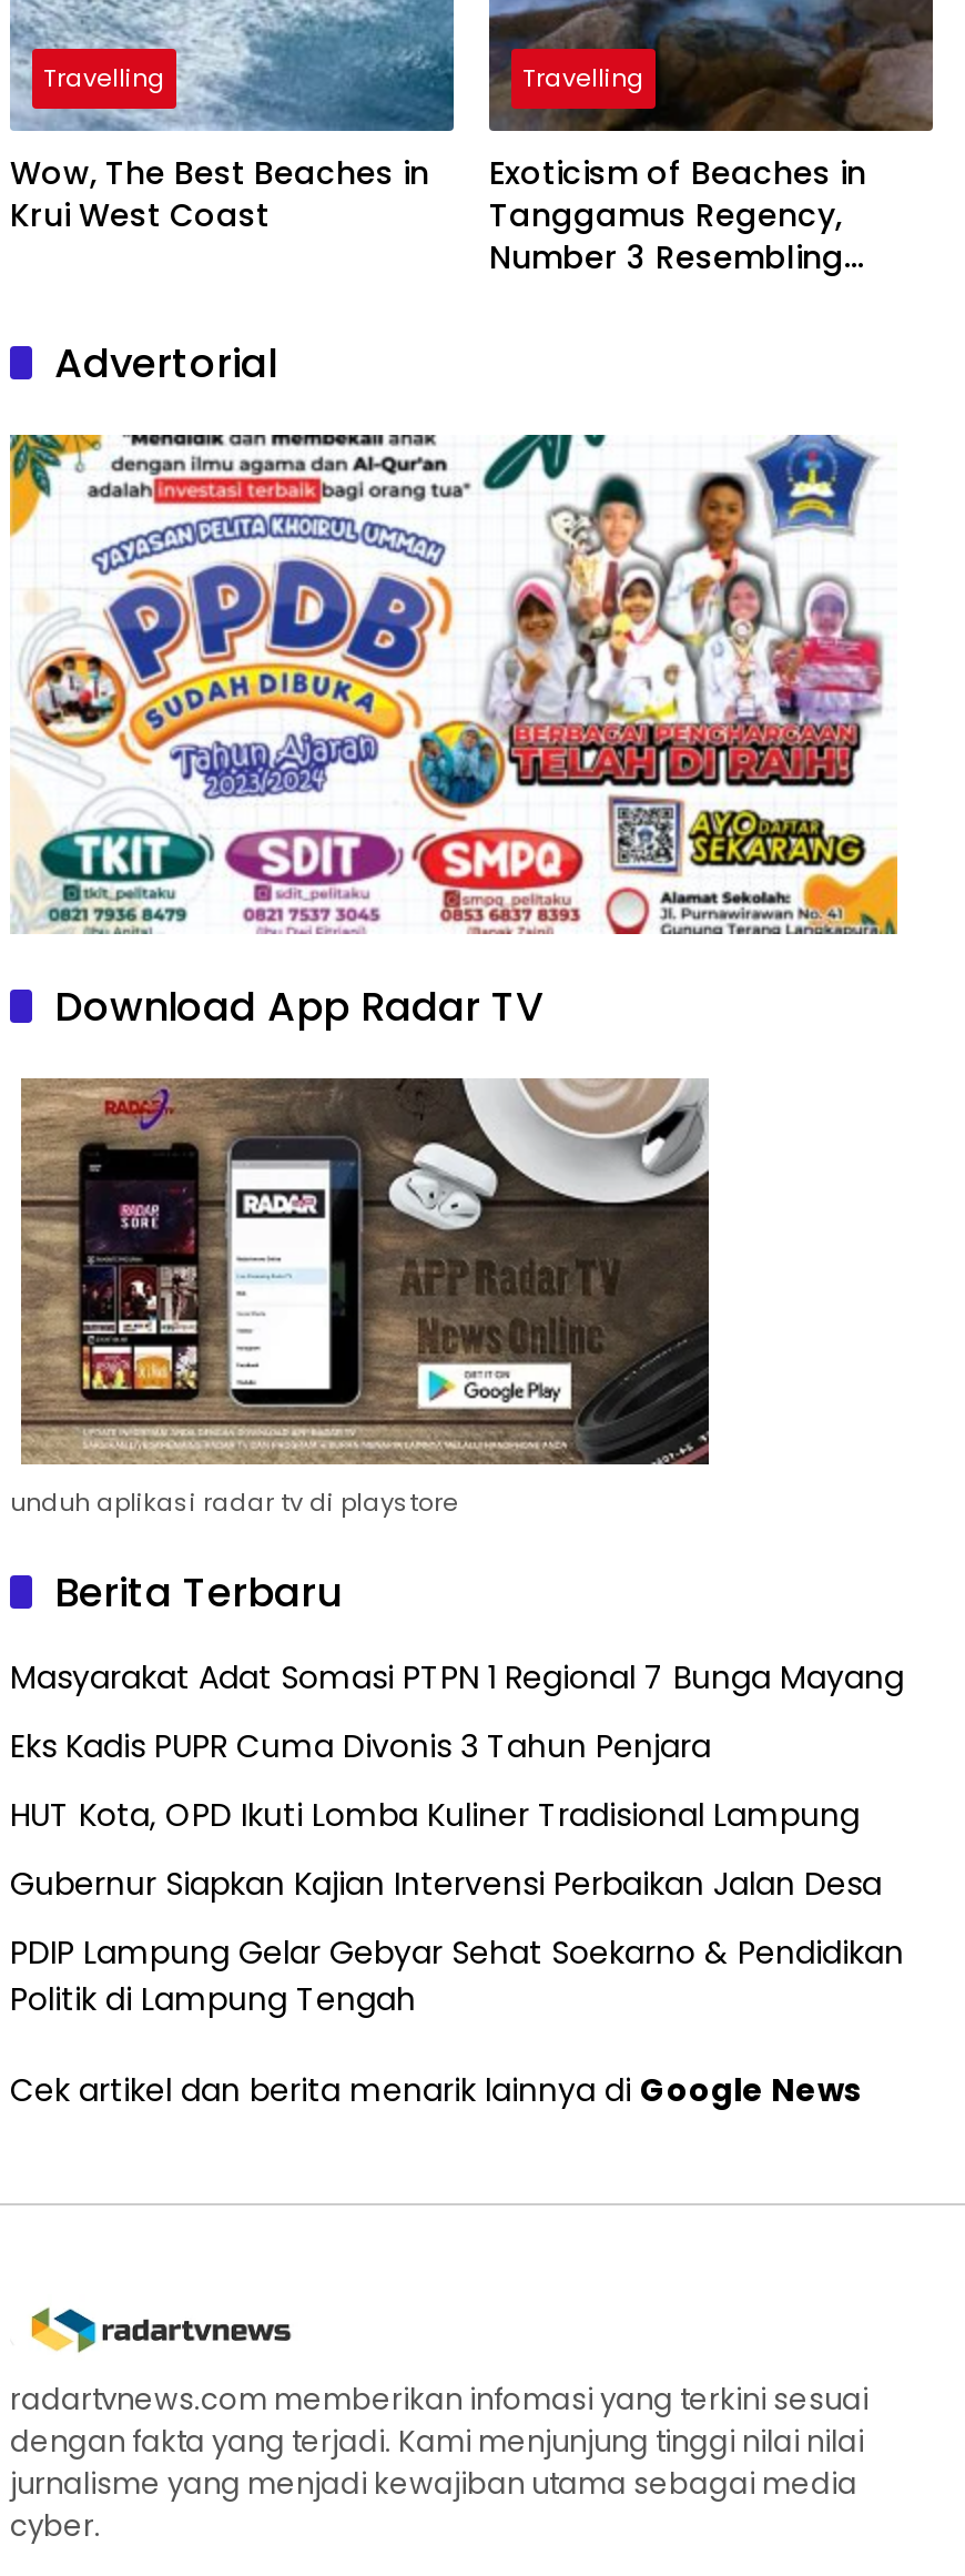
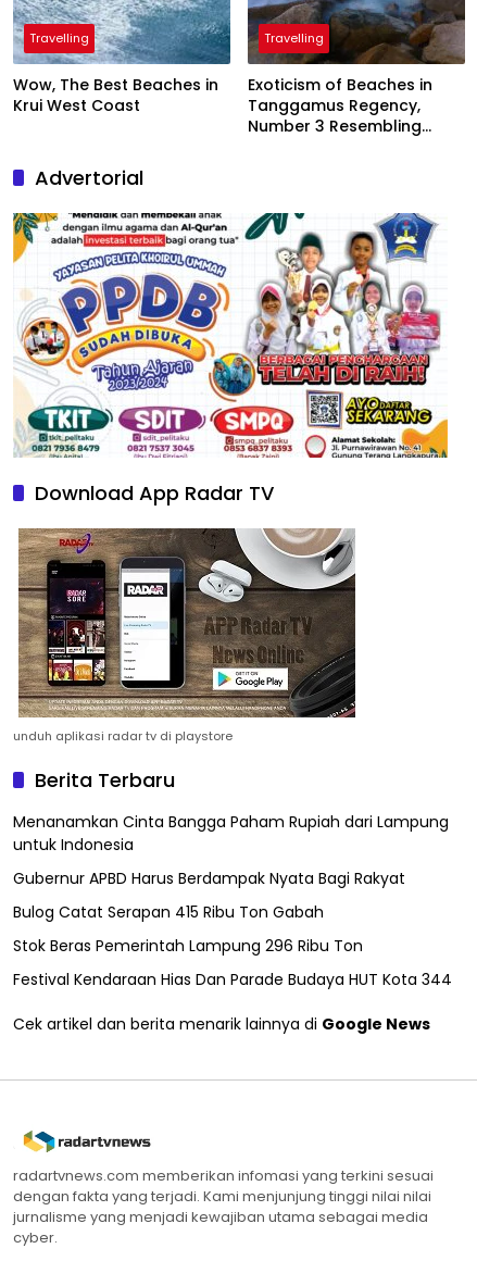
- Masyarakat Adat Somasi PTPN 1 Regional 7 Bunga Mayang
+ Menanamkan Cinta Bangga Paham Rupiah dari Lampung
+ untuk Indonesia

- Eks Kadis PUPR Cuma Divonis 3 Tahun Penjara
+ Gubernur APBD Harus Berdampak Nyata Bagi Rakyat

- HUT Kota, OPD Ikuti Lomba Kuliner Tradisional Lampung
+ Bulog Catat Serapan 415 Ribu Ton Gabah

- Gubernur Siapkan Kajian Intervensi Perbaikan Jalan Desa
+ Stok Beras Pemerintah Lampung 296 Ribu Ton

- PDIP Lampung Gelar Gebyar Sehat Soekarno & Pendidikan
- Politik di Lampung Tengah
+ Festival Kendaraan Hias Dan Parade Budaya HUT Kota 344
